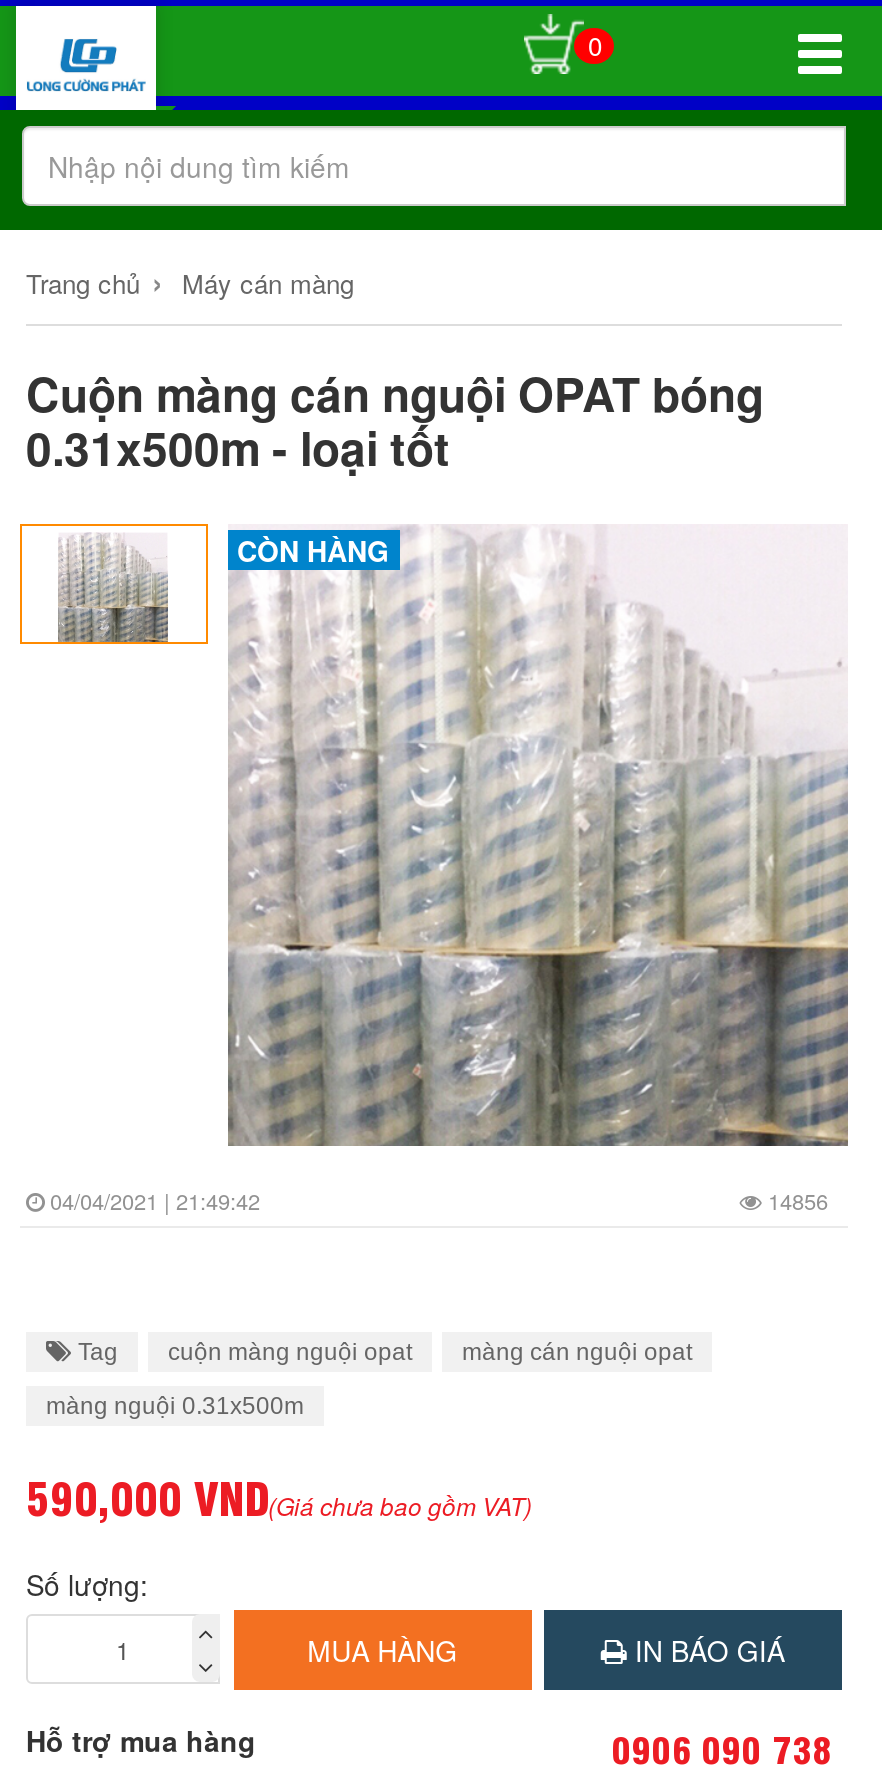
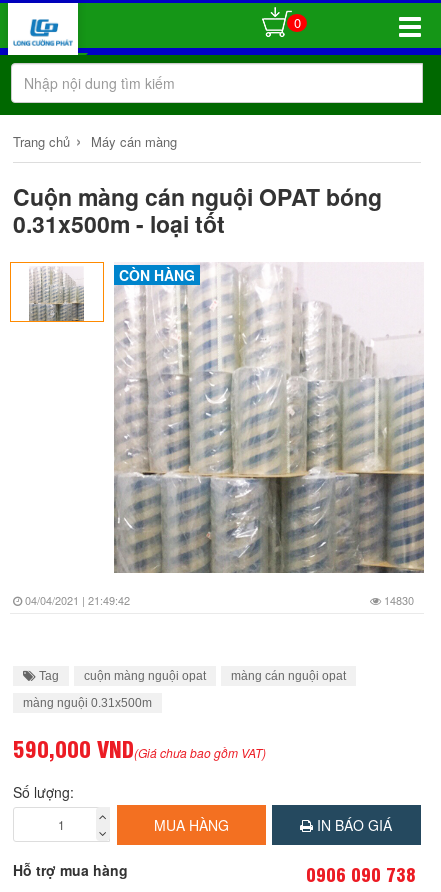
- 14856
+ 14830
